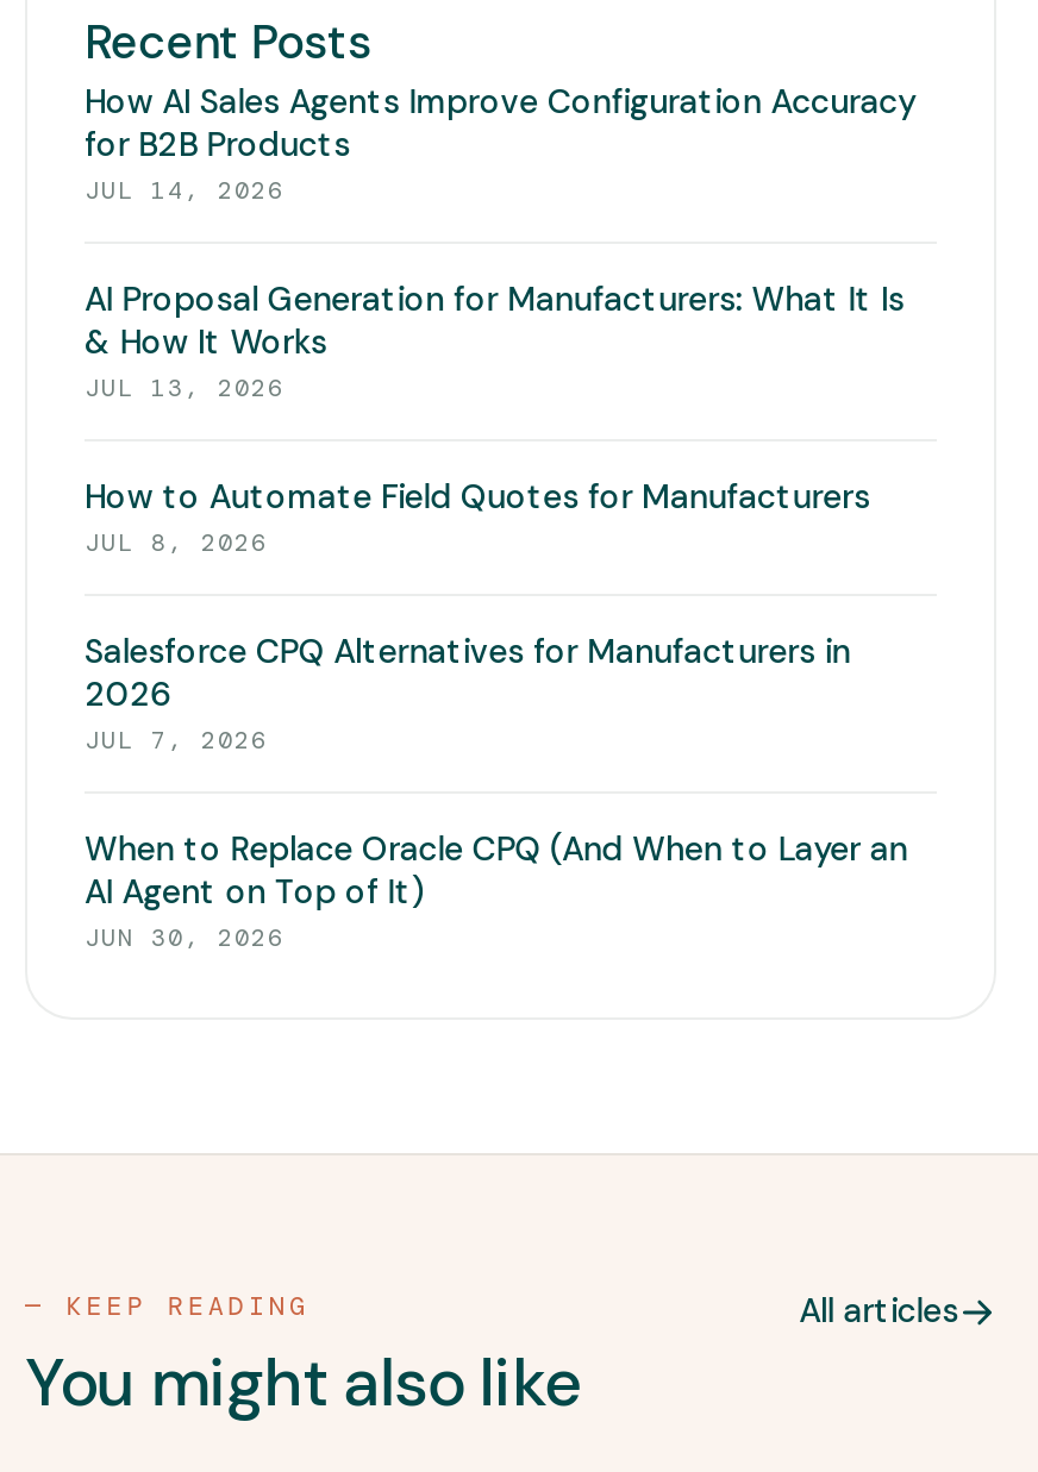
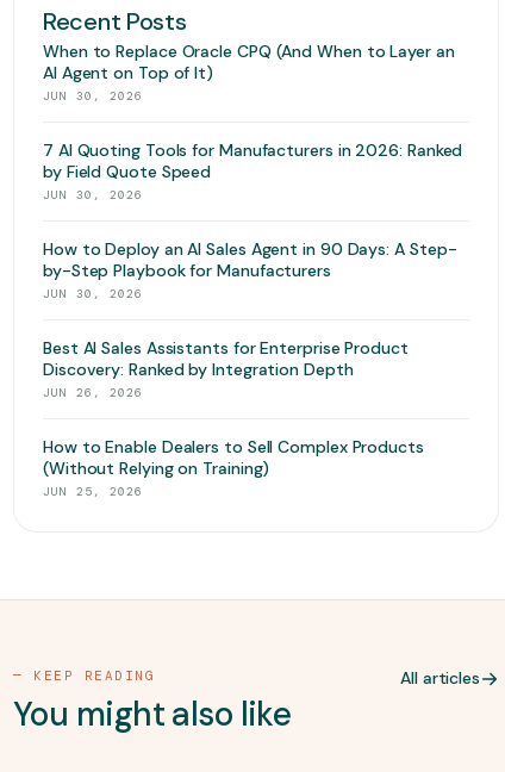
- How AI Sales Agents Improve Configuration Accuracy
- for B2B Products
- JUL 14, 2026
- AI Proposal Generation for Manufacturers: What It Is
- & How It Works
- JUL 13, 2026
- How to Automate Field Quotes for Manufacturers
- JUL 8, 2026
- Salesforce CPQ Alternatives for Manufacturers in
- 2026
- JUL 7, 2026

moved up: When to Replace Oracle CPQ (And When to Layer an | AI Agent on Top of It) | JUN 30, 2026

+ 7 AI Quoting Tools for Manufacturers in 2026: Ranked
+ by Field Quote Speed
+ JUN 30, 2026
+ How to Deploy an AI Sales Agent in 90 Days: A Step-
+ by-Step Playbook for Manufacturers
+ JUN 30, 2026
+ Best AI Sales Assistants for Enterprise Product
+ Discovery: Ranked by Integration Depth
+ JUN 26, 2026
+ How to Enable Dealers to Sell Complex Products
+ (Without Relying on Training)
+ JUN 25, 2026
